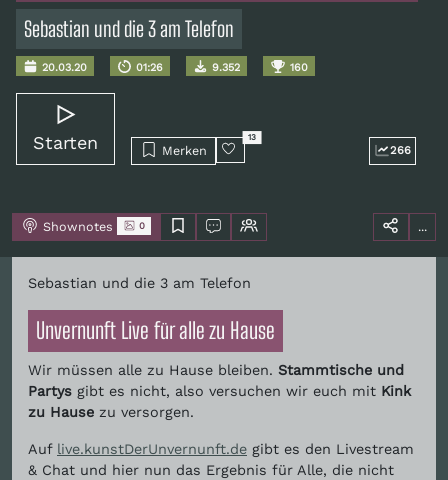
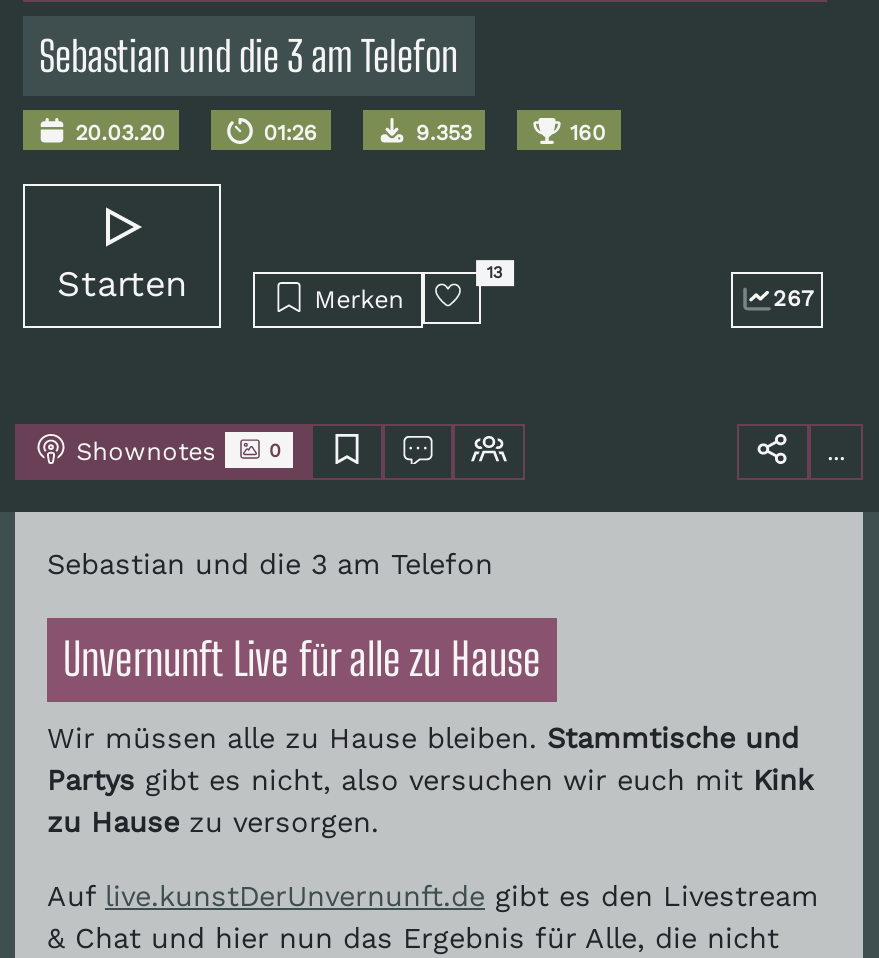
- 9.352
+ 9.353

- 266
+ 267
